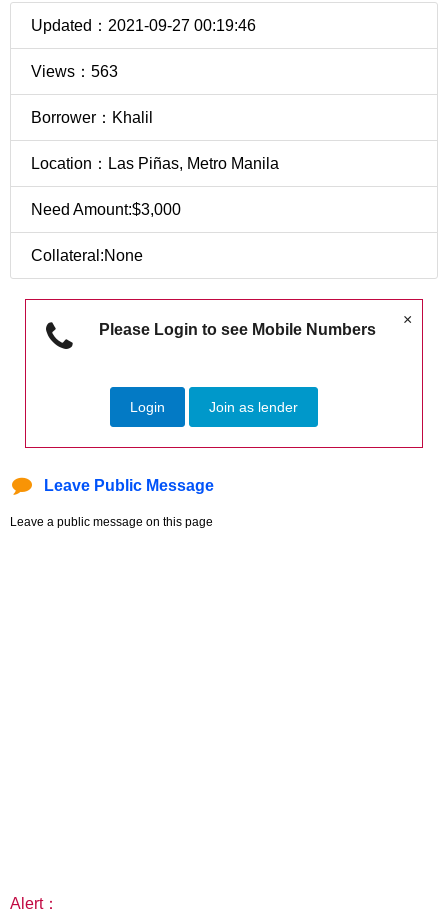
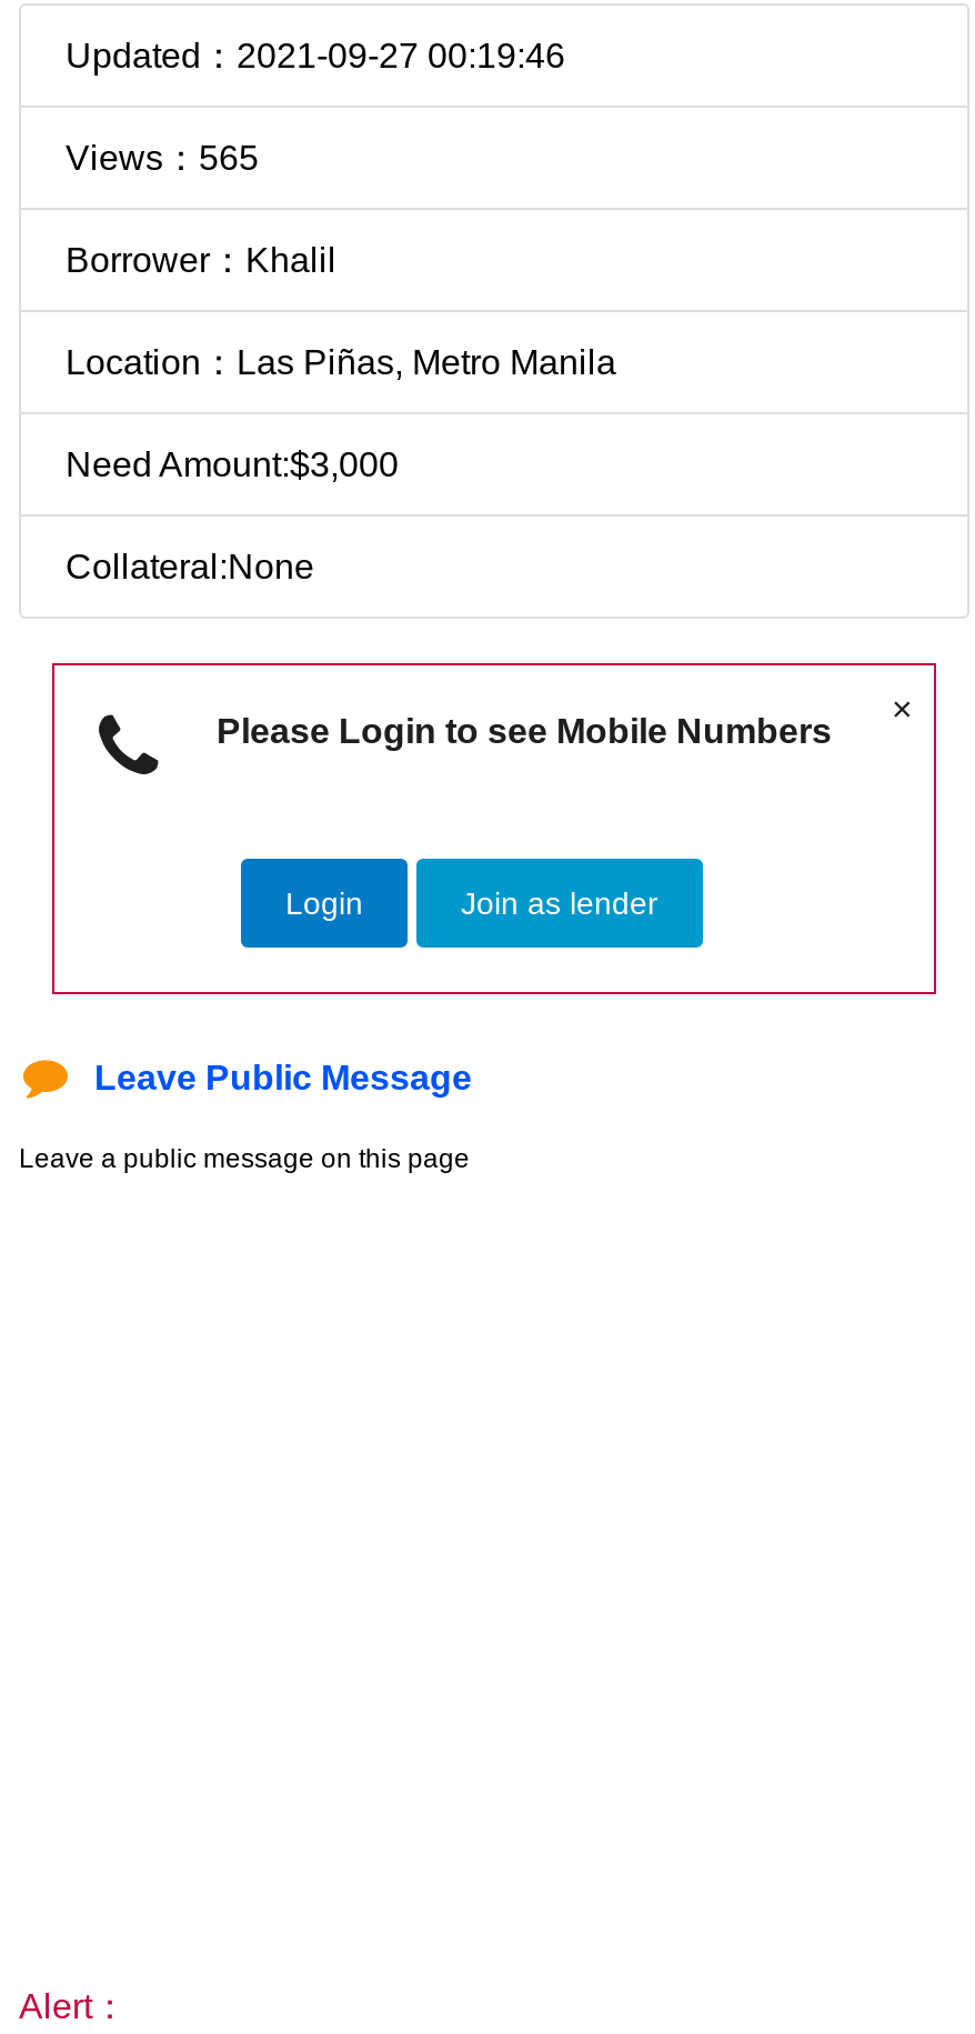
- Views：563
+ Views：565
